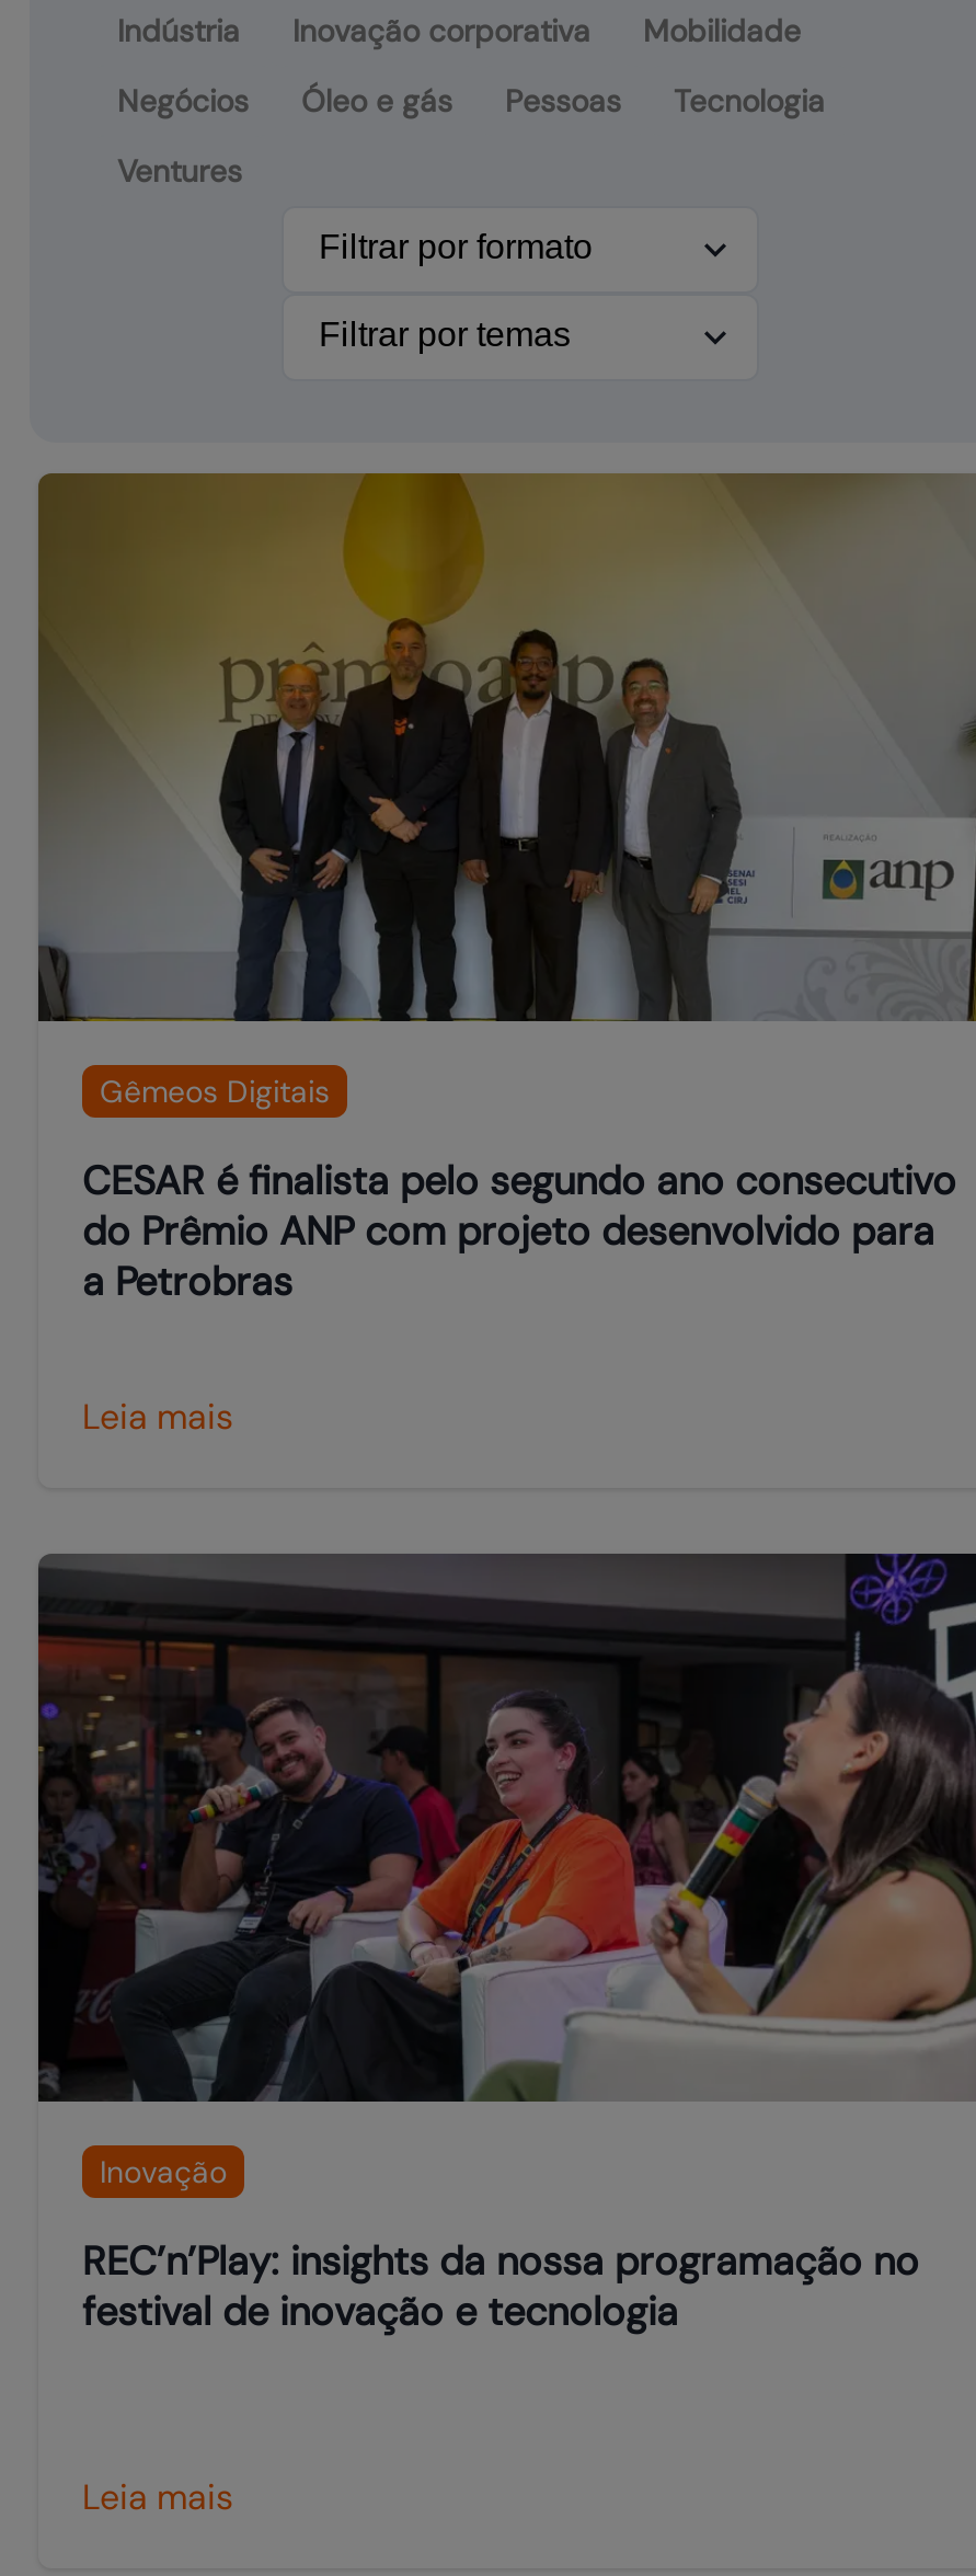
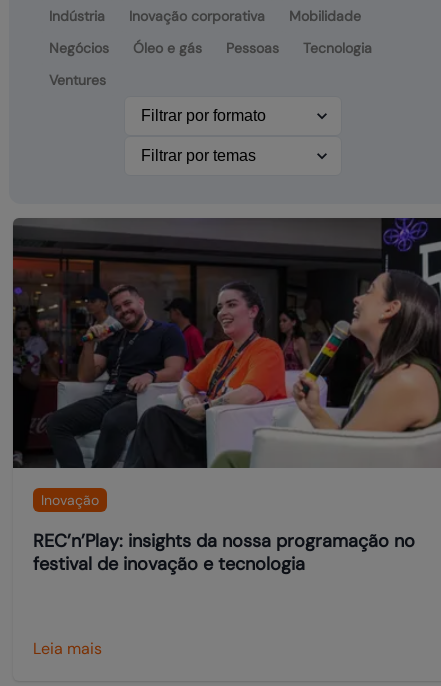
- [image]
- Gêmeos Digitais
- CESAR é finalista pelo segundo ano consecutivo
- do Prêmio ANP com projeto desenvolvido para
- a Petrobras
- Leia mais
